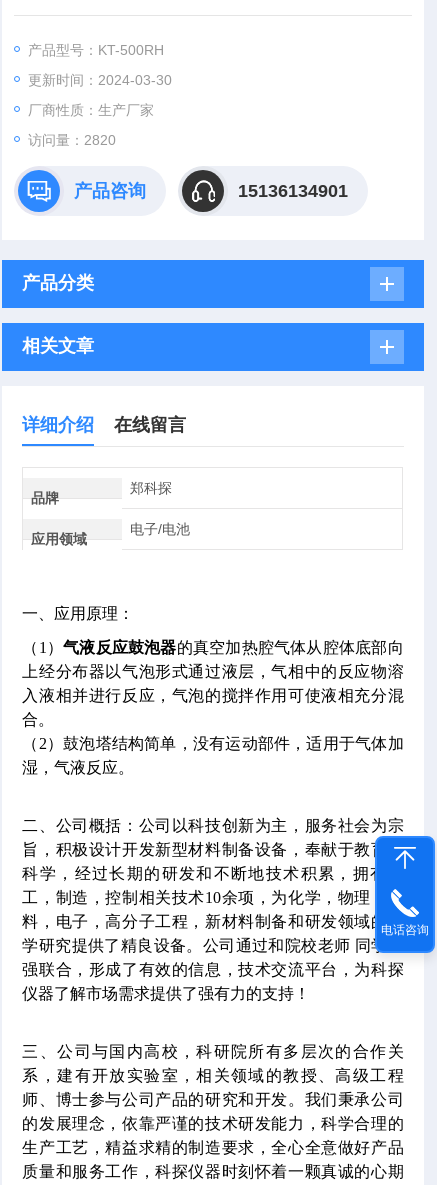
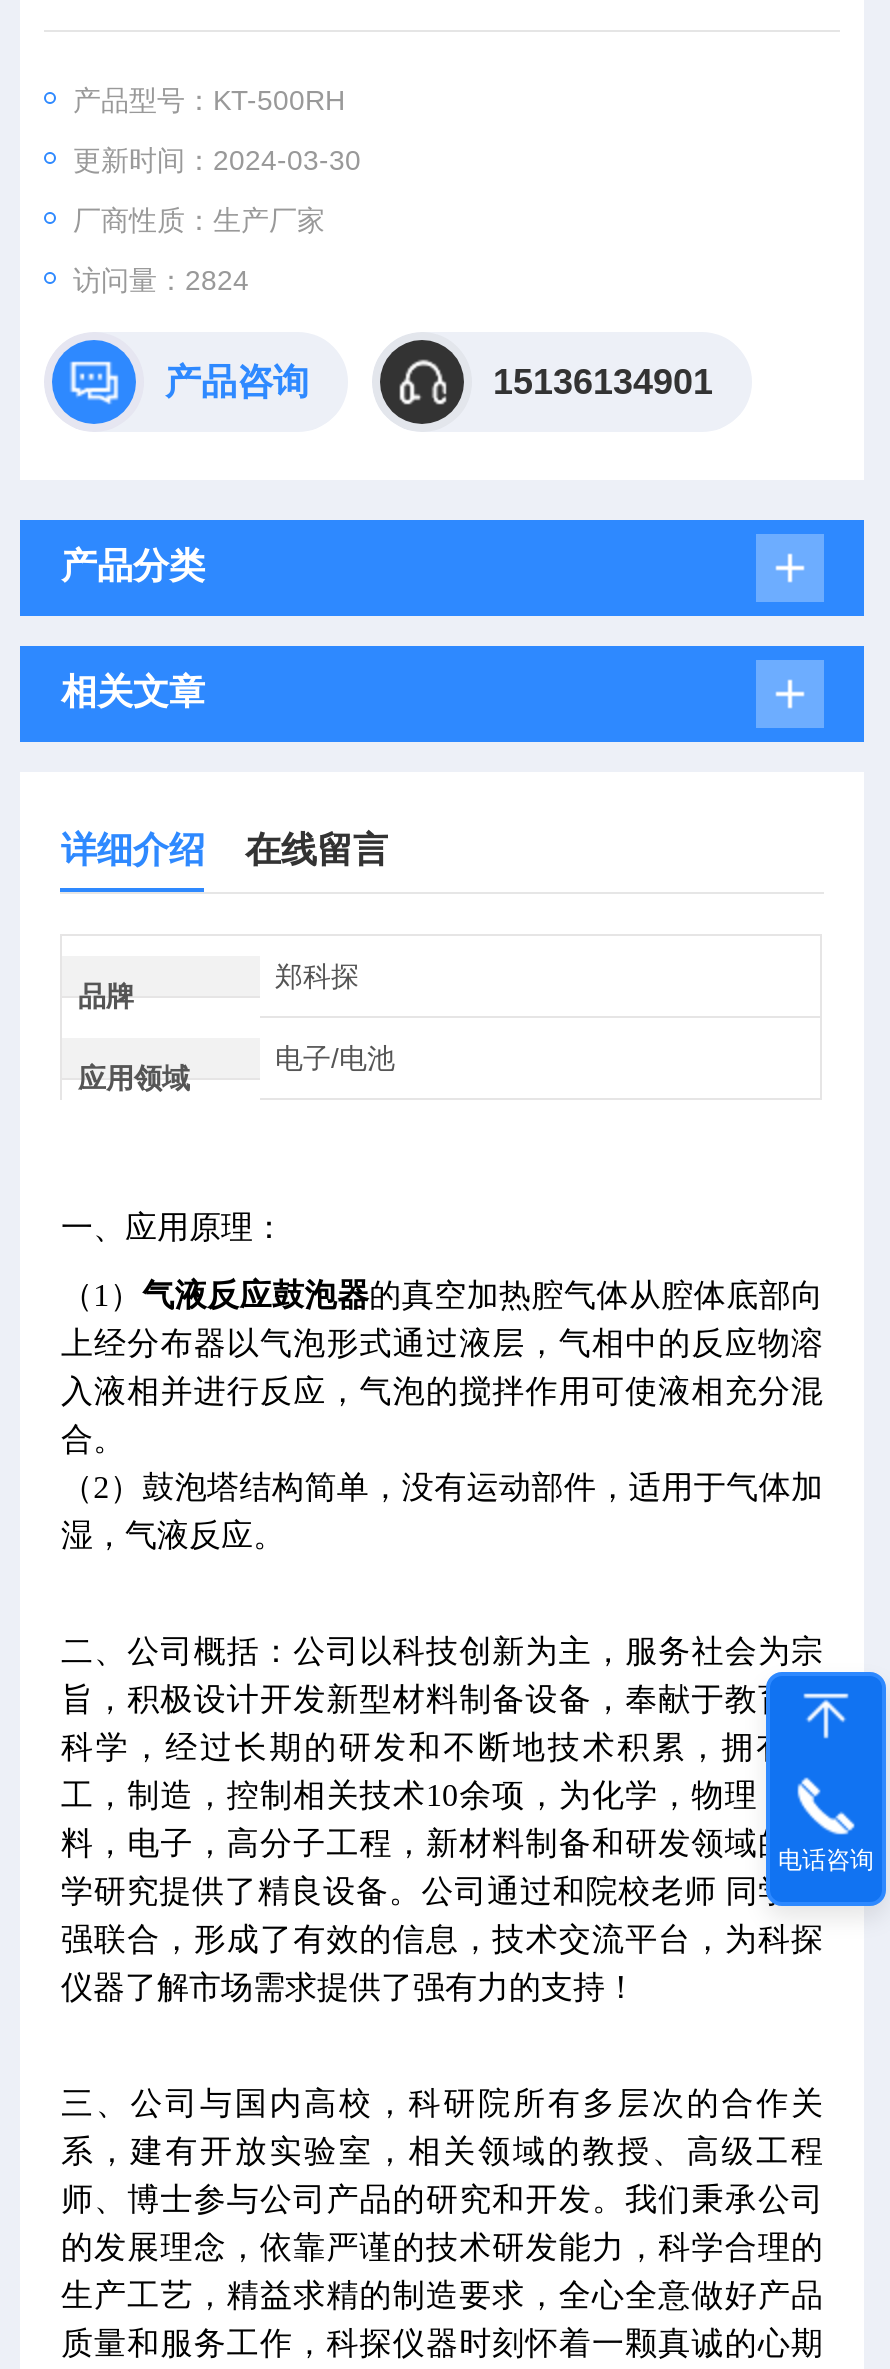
- 访问量：2820
+ 访问量：2824
